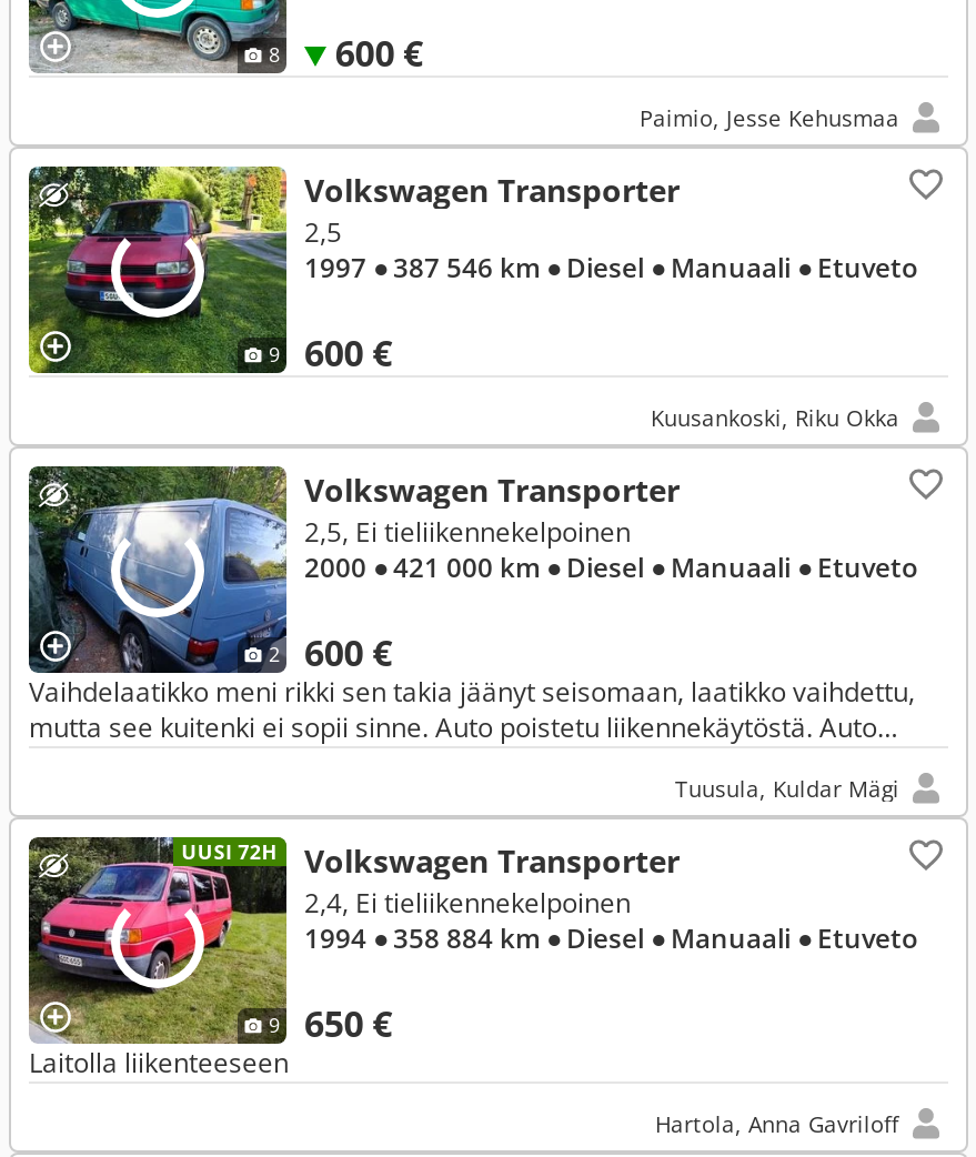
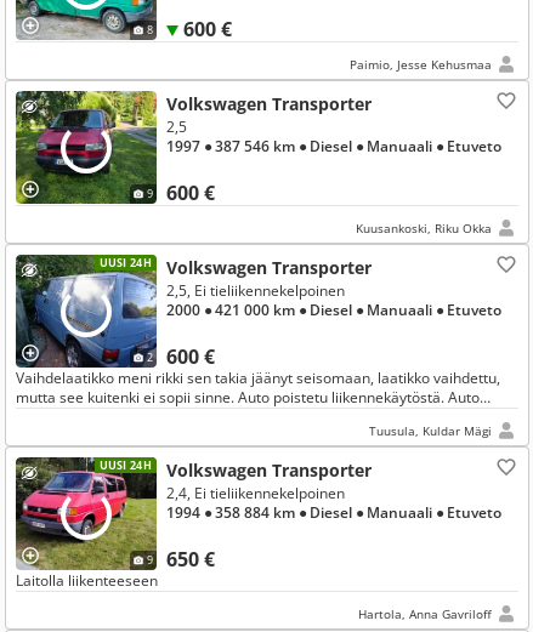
+ UUSI 24H

- UUSI 72H Volkswagen Transporter
+ UUSI 24H Volkswagen Transporter
